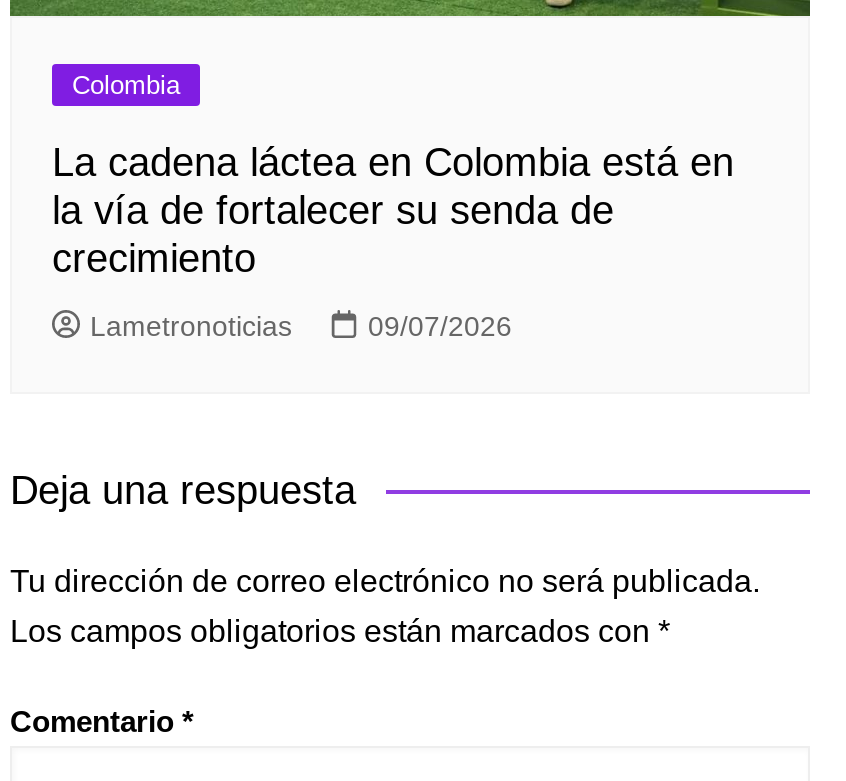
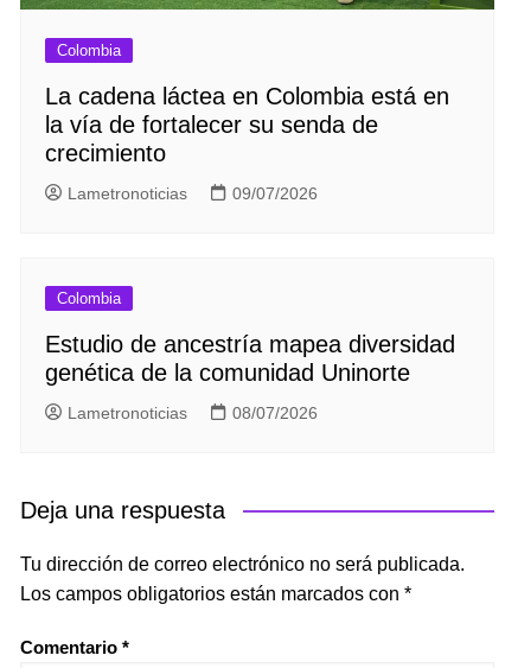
+ Colombia
+ Estudio de ancestría mapea diversidad
+ genética de la comunidad Uninorte
+ Lametronoticias
+ 08/07/2026
